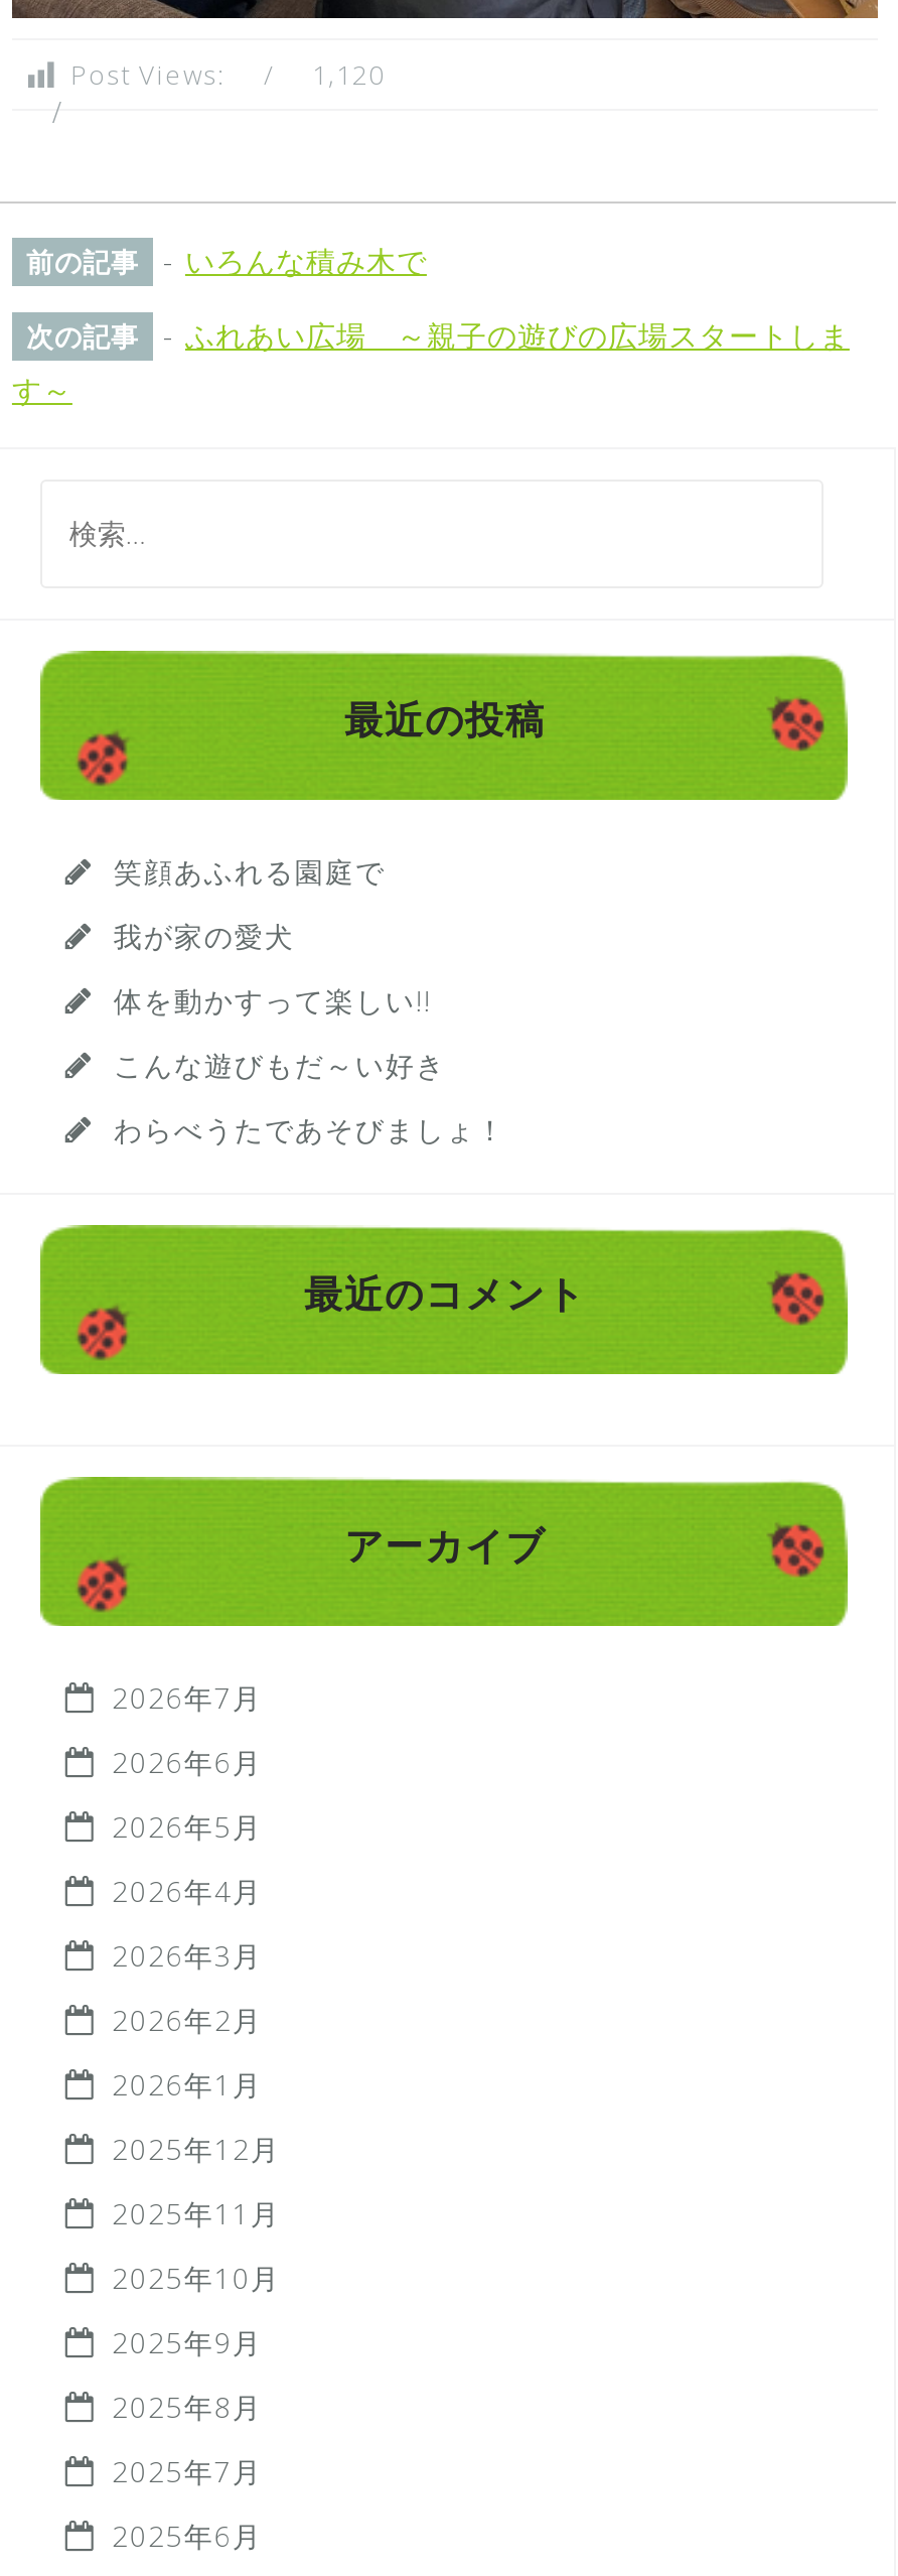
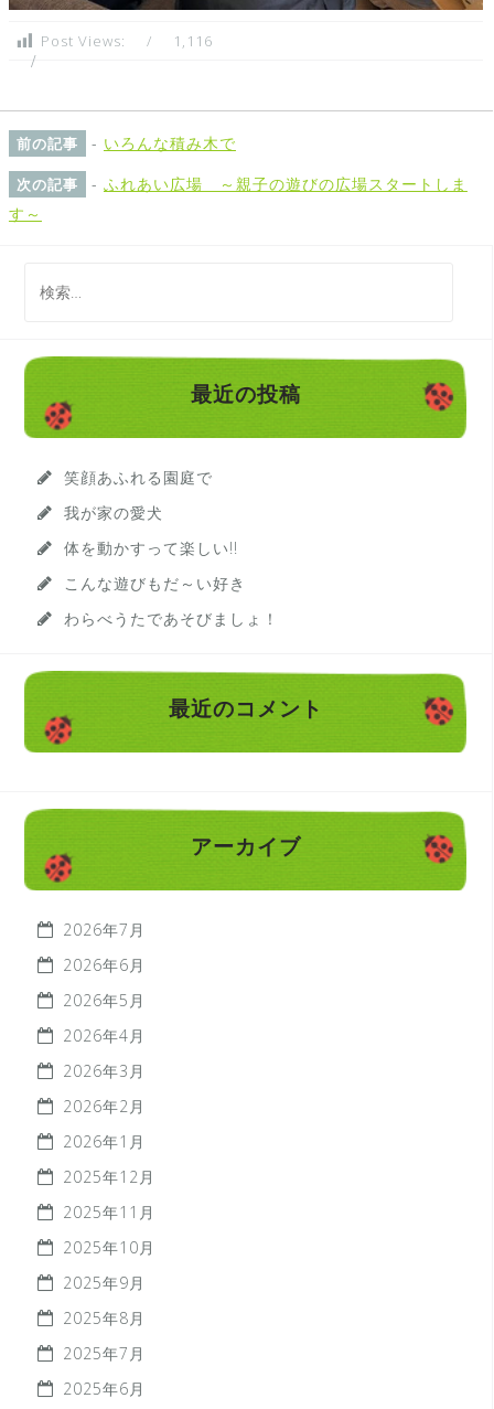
- 1,120
+ 1,116
